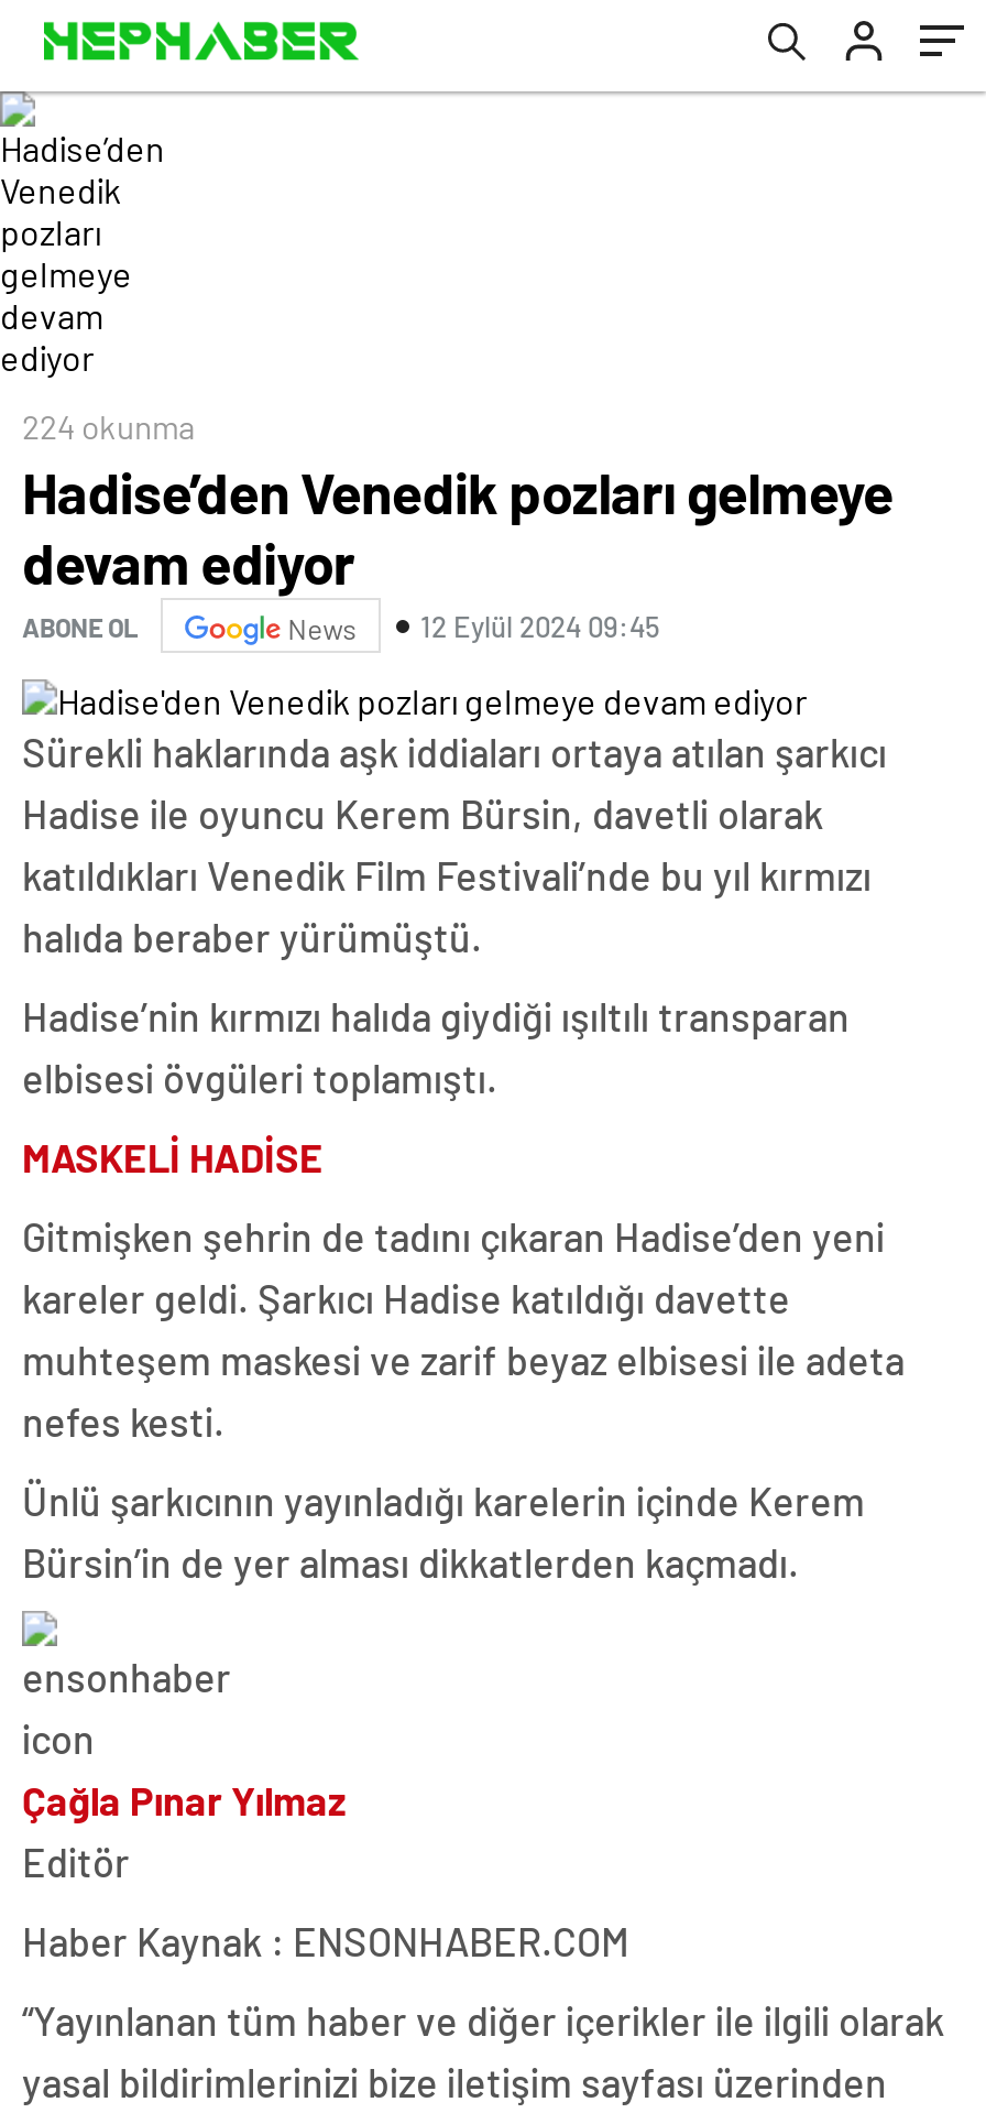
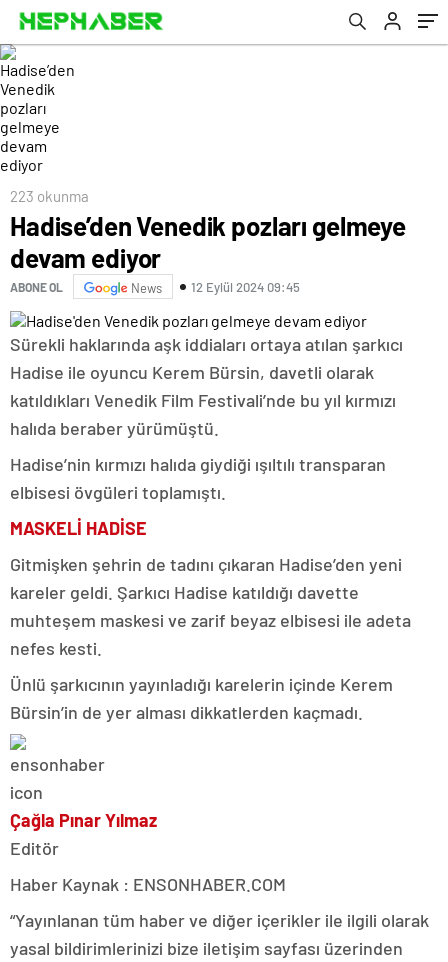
- 224 okunma
+ 223 okunma
